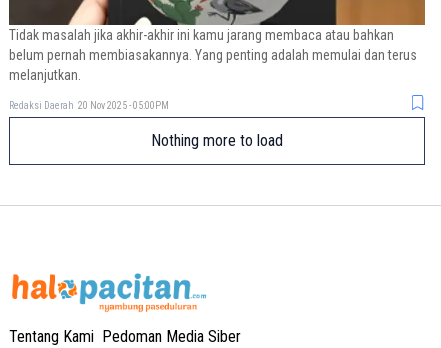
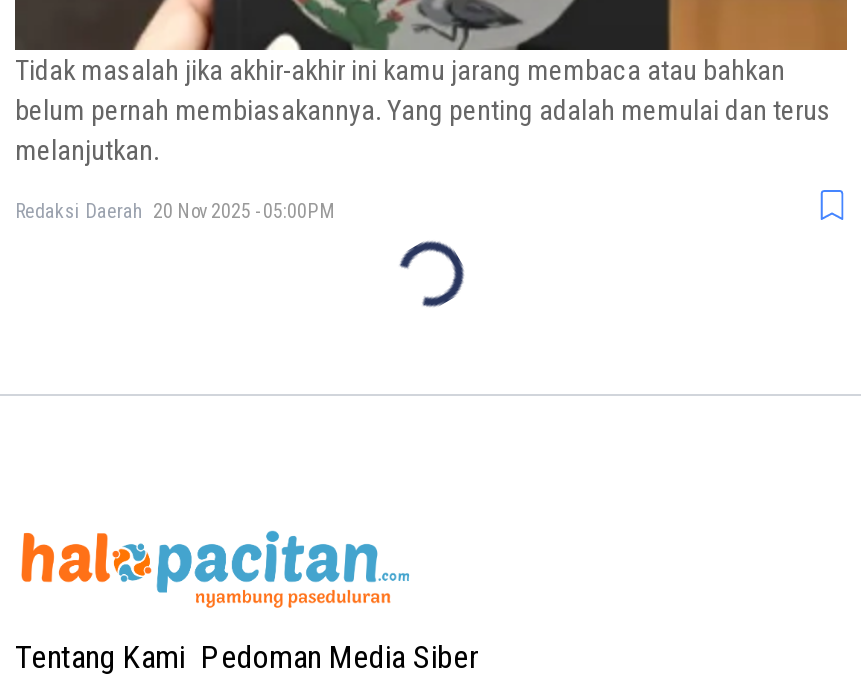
- Nothing more to load
